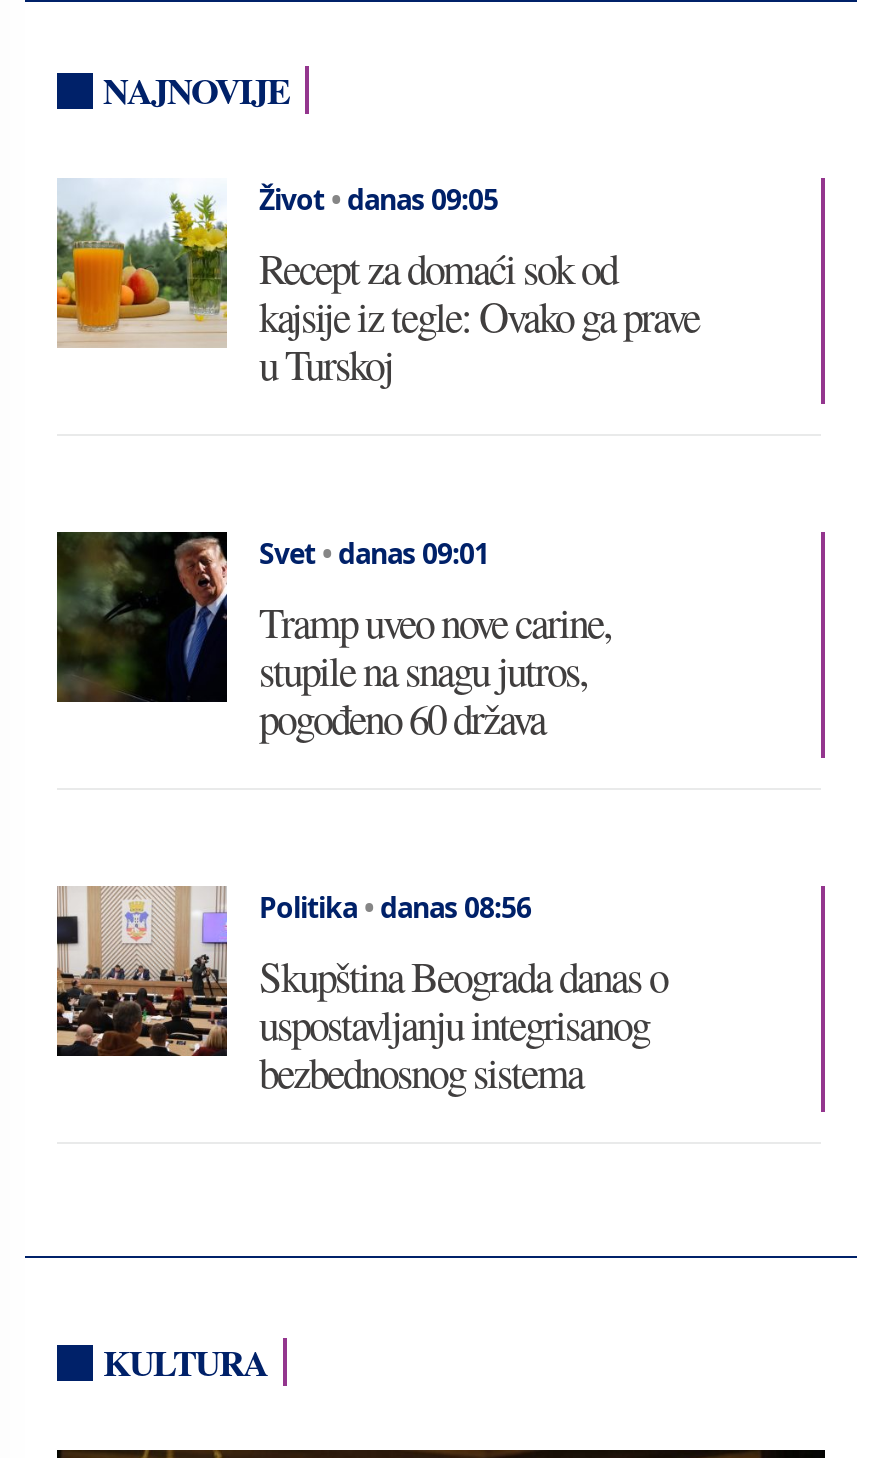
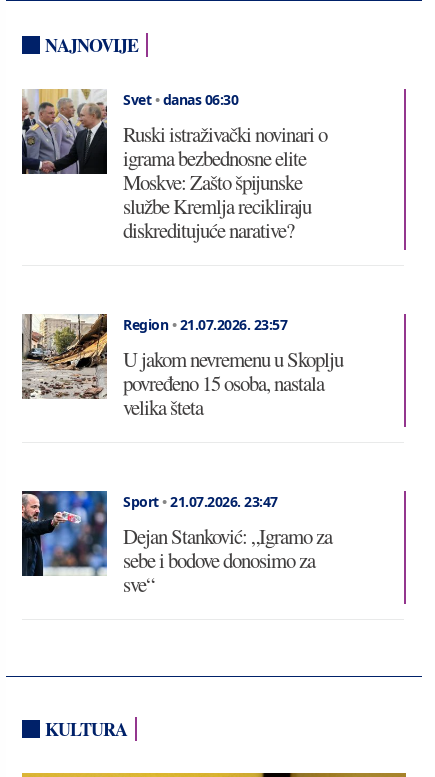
- [image]
- Život • danas 09:05
- Recept za domaći sok od
- kajsije iz tegle: Ovako ga prave
- u Turskoj
+ [image]
+ Svet • danas 06:30
+ Ruski istraživački novinari o
+ igrama bezbednosne elite
+ Moskve: Zašto špijunske
+ službe Kremlja recikliraju
+ diskreditujuće narative?

- [image]
- Svet • danas 09:01
- Tramp uveo nove carine,
- stupile na snagu jutros,
- pogođeno 60 država
+ [image]
+ Region • 21.07.2026. 23:57
+ U jakom nevremenu u Skoplju
+ povređeno 15 osoba, nastala
+ velika šteta

- [image]
- Politika • danas 08:56
- Skupština Beograda danas o
- uspostavljanju integrisanog
- bezbednosnog sistema
+ [image]
+ Sport • 21.07.2026. 23:47
+ Dejan Stanković: „Igramo za
+ sebe i bodove donosimo za
+ sve“
